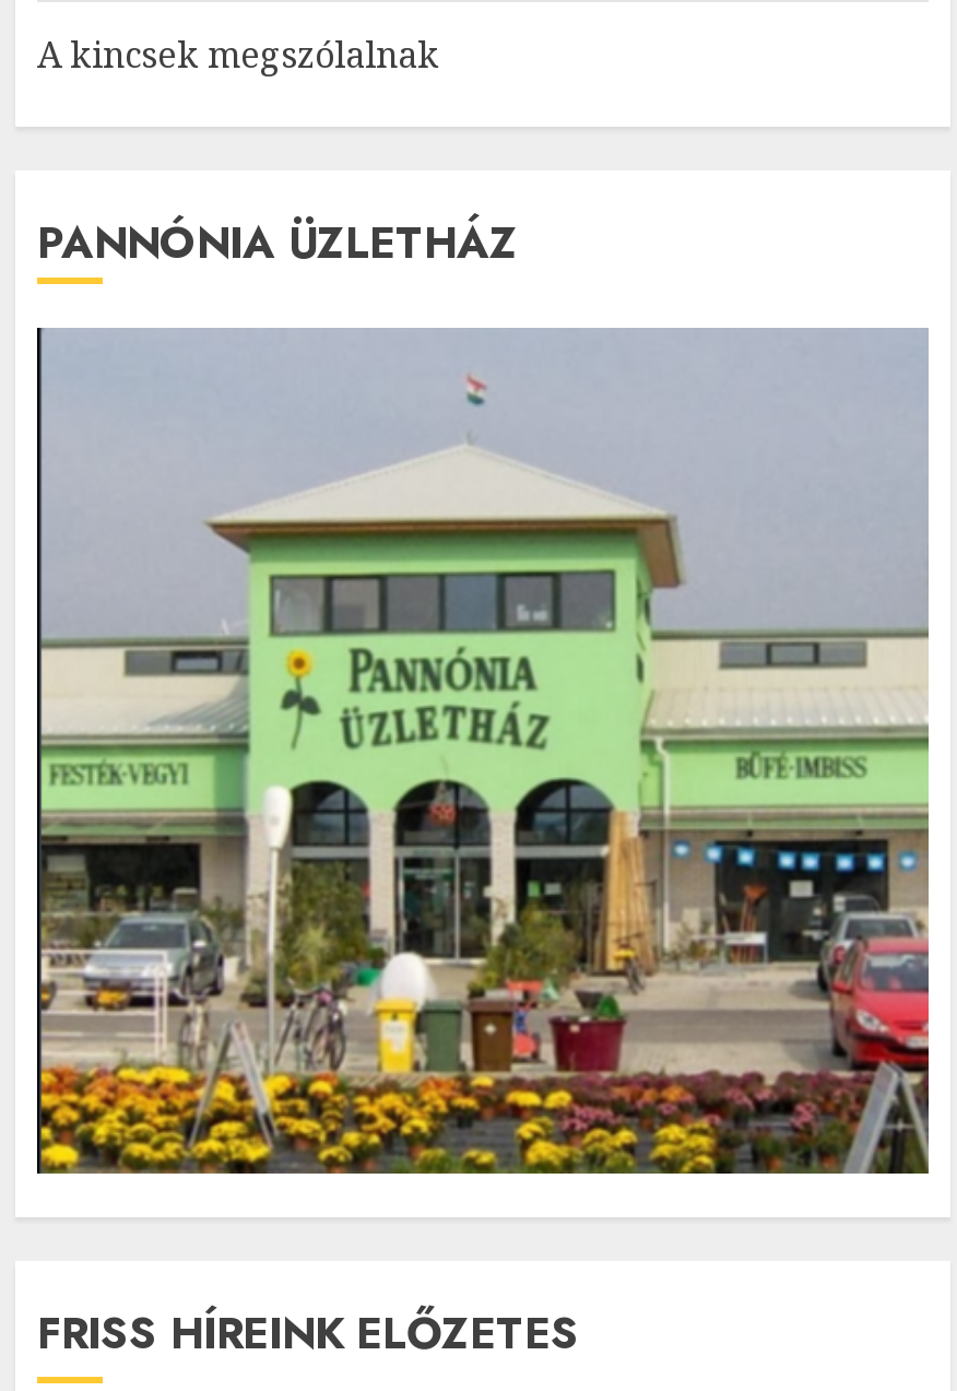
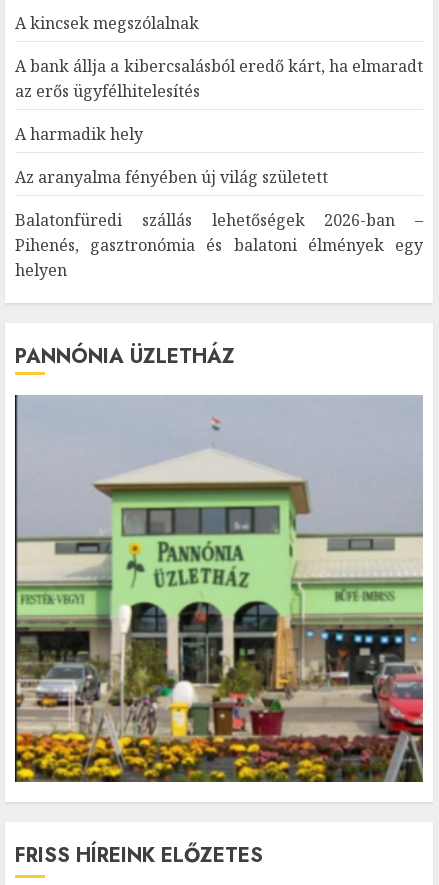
+ A bank állja a kibercsalásból eredő kárt, ha elmaradt
+ az erős ügyfélhitelesítés
+ A harmadik hely
+ Az aranyalma fényében új világ született
+ Balatonfüredi szállás lehetőségek 2026-ban –
+ Pihenés, gasztronómia és balatoni élmények egy
+ helyen
